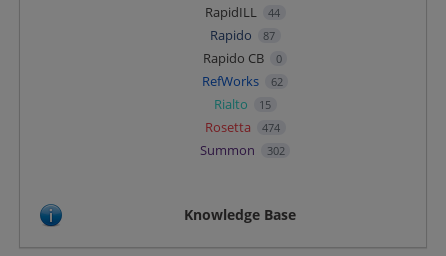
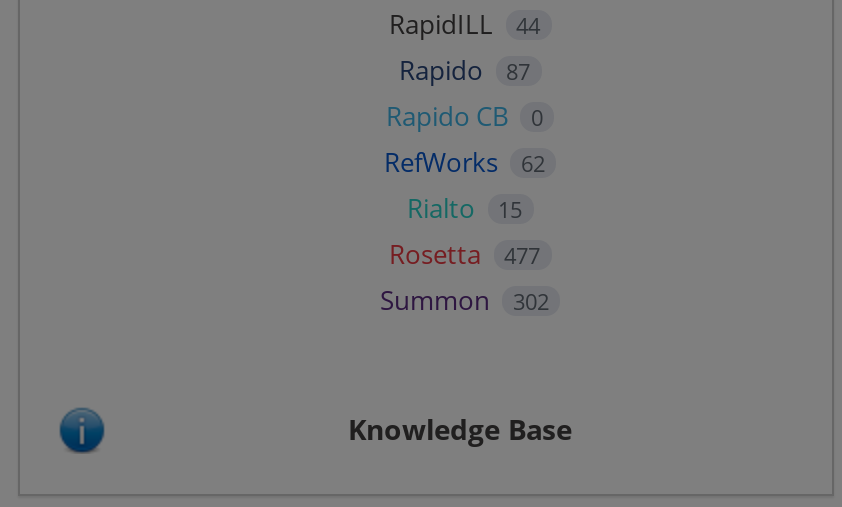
- Rosetta 474
+ Rosetta 477
